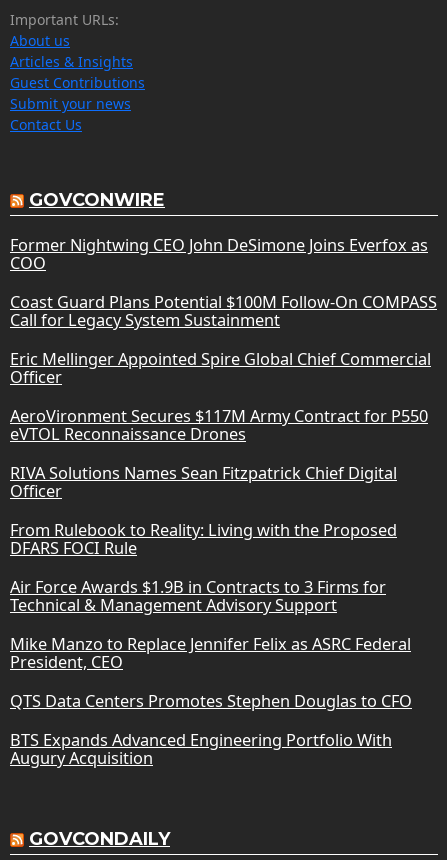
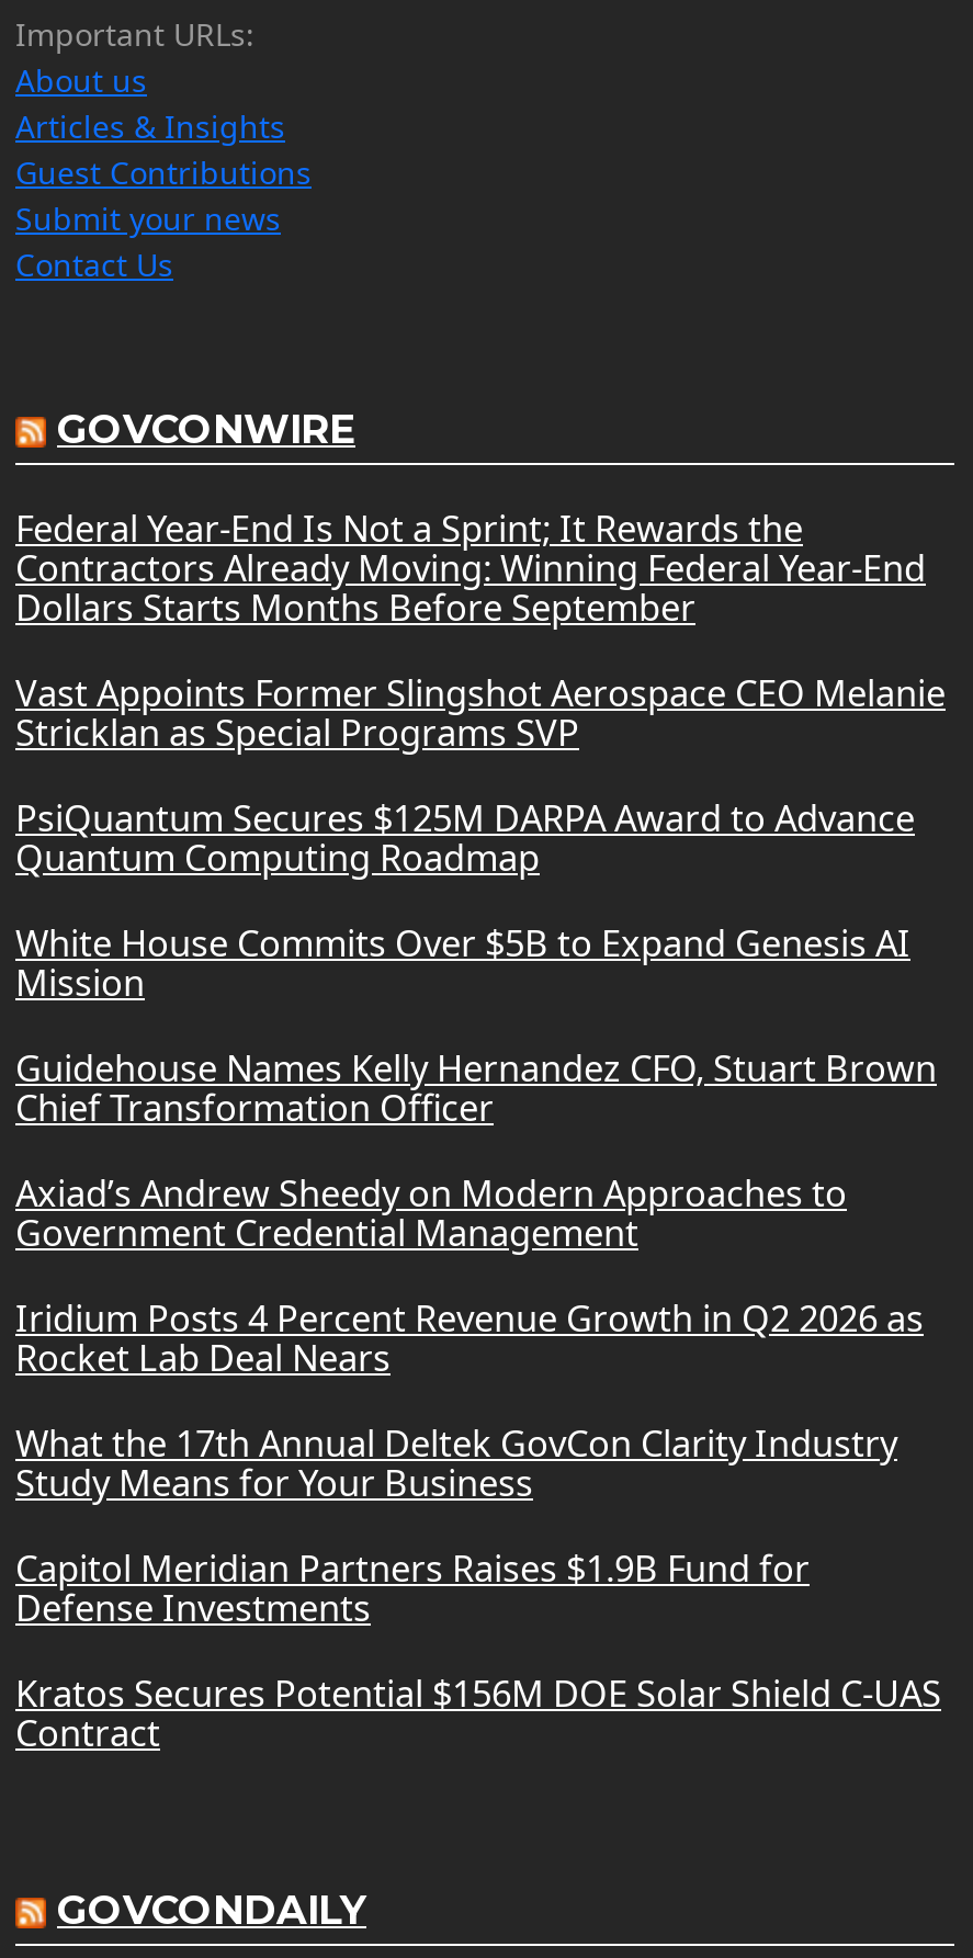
- Former Nightwing CEO John DeSimone Joins Everfox as
- COO
+ Federal Year-End Is Not a Sprint; It Rewards the
+ Contractors Already Moving: Winning Federal Year-End
+ Dollars Starts Months Before September

- Coast Guard Plans Potential $100M Follow-On COMPASS
- Call for Legacy System Sustainment
+ Vast Appoints Former Slingshot Aerospace CEO Melanie
+ Stricklan as Special Programs SVP

- Eric Mellinger Appointed Spire Global Chief Commercial
- Officer
+ PsiQuantum Secures $125M DARPA Award to Advance
+ Quantum Computing Roadmap

- AeroVironment Secures $117M Army Contract for P550
- eVTOL Reconnaissance Drones
+ White House Commits Over $5B to Expand Genesis AI
+ Mission

- RIVA Solutions Names Sean Fitzpatrick Chief Digital
- Officer
+ Guidehouse Names Kelly Hernandez CFO, Stuart Brown
+ Chief Transformation Officer

- From Rulebook to Reality: Living with the Proposed
- DFARS FOCI Rule
+ Axiad’s Andrew Sheedy on Modern Approaches to
+ Government Credential Management

- Air Force Awards $1.9B in Contracts to 3 Firms for
- Technical & Management Advisory Support
+ Iridium Posts 4 Percent Revenue Growth in Q2 2026 as
+ Rocket Lab Deal Nears

- Mike Manzo to Replace Jennifer Felix as ASRC Federal
- President, CEO
+ What the 17th Annual Deltek GovCon Clarity Industry
+ Study Means for Your Business

- QTS Data Centers Promotes Stephen Douglas to CFO
+ Capitol Meridian Partners Raises $1.9B Fund for
+ Defense Investments

- BTS Expands Advanced Engineering Portfolio With
- Augury Acquisition
+ Kratos Secures Potential $156M DOE Solar Shield C-UAS
+ Contract
